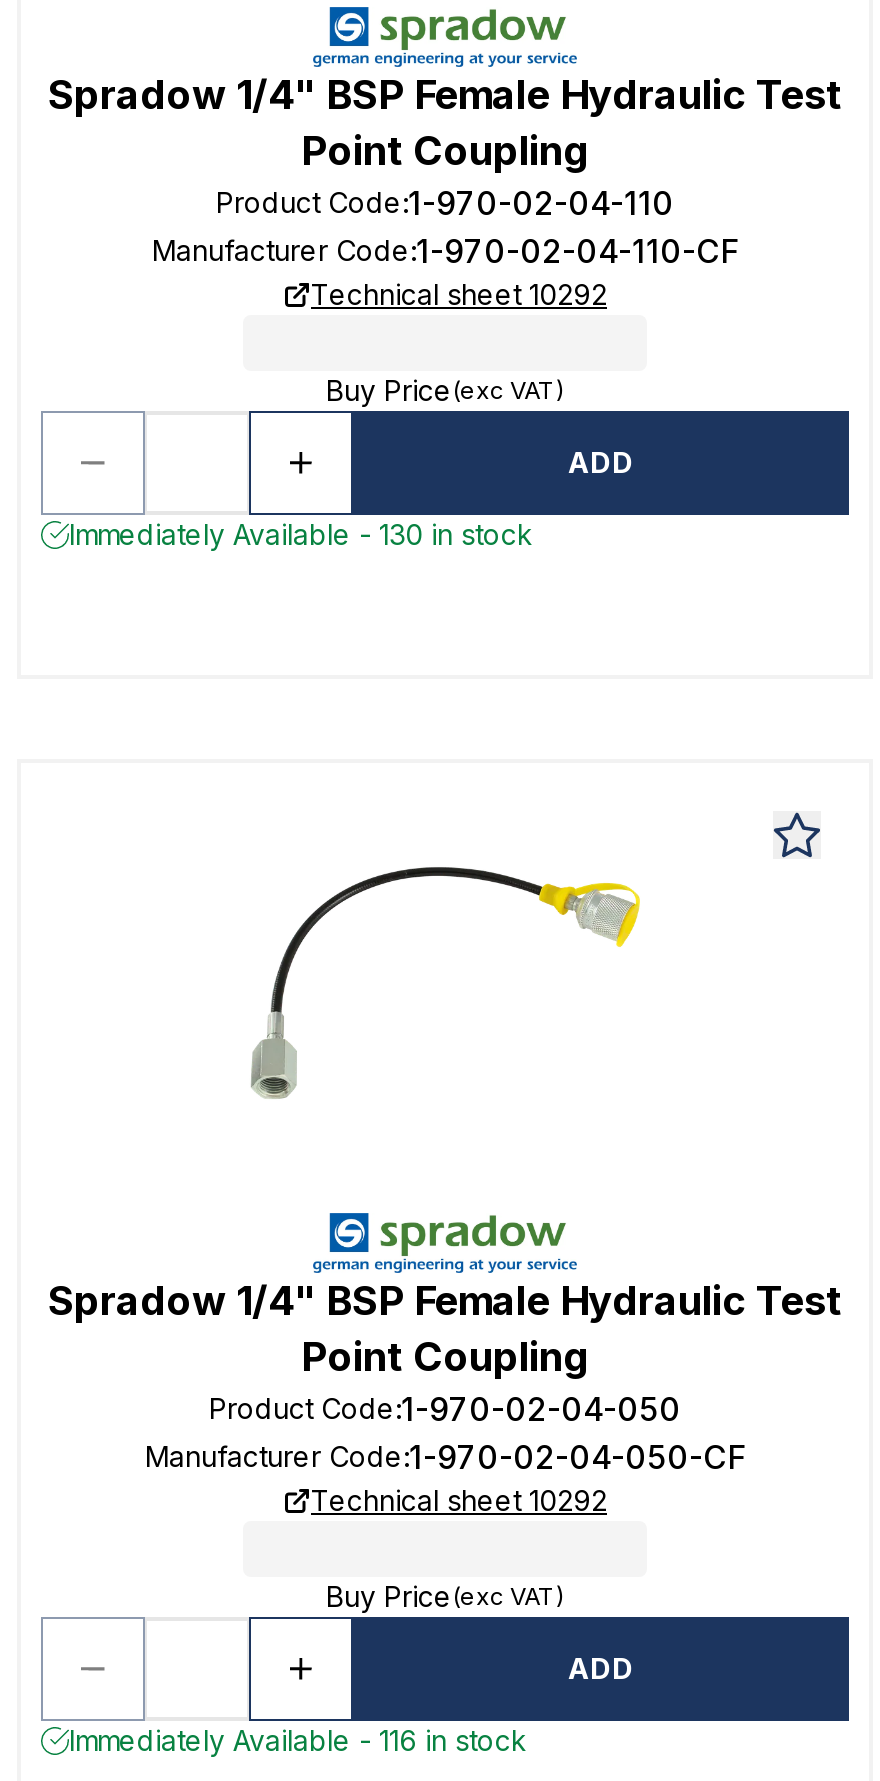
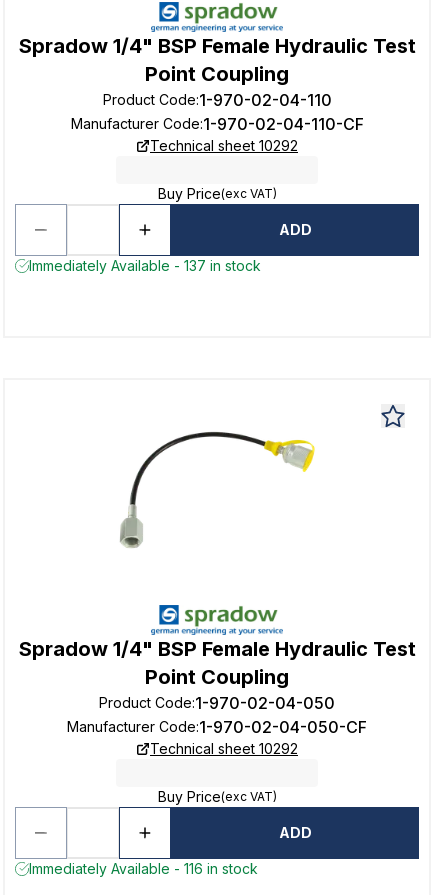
- Immediately Available - 130 in stock
+ Immediately Available - 137 in stock
